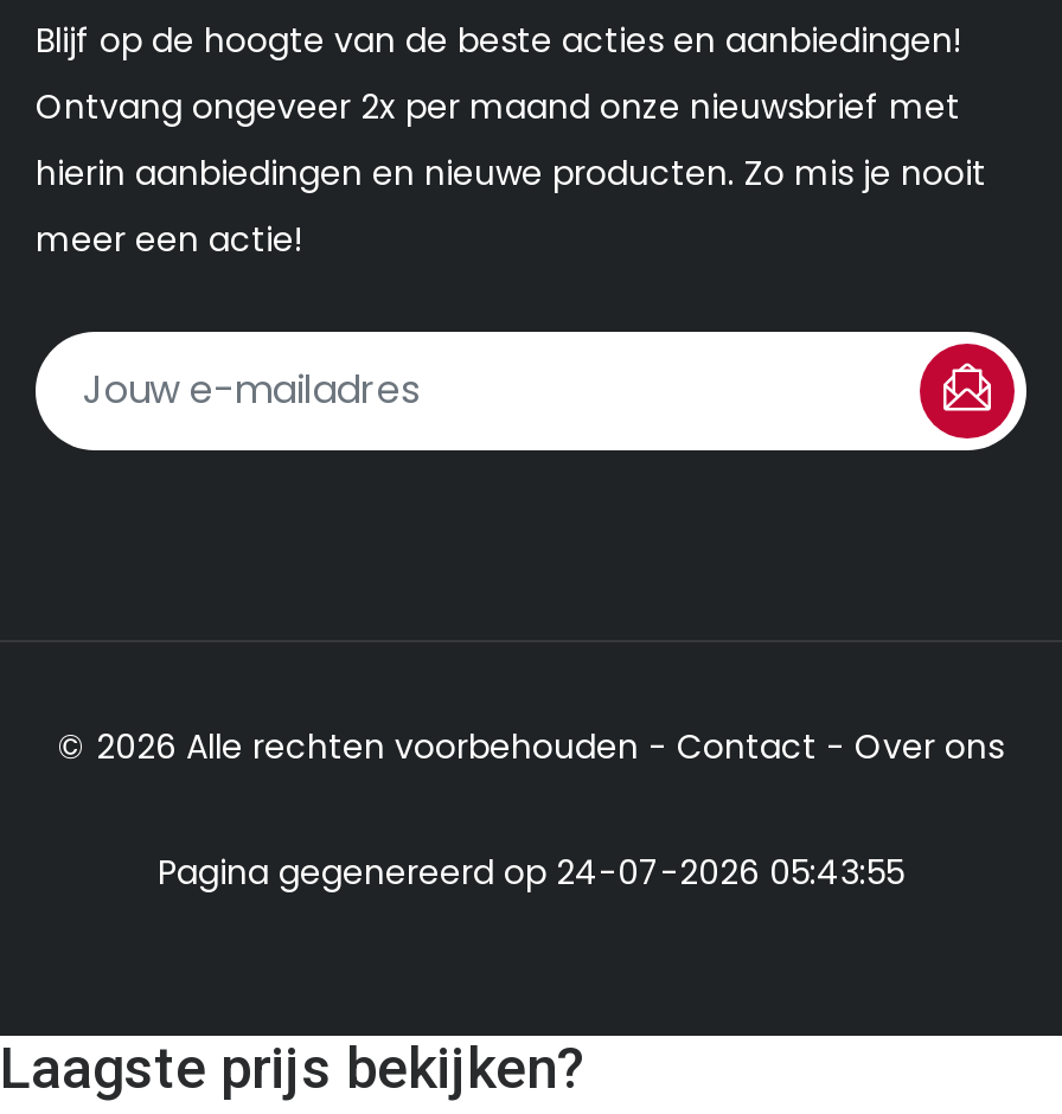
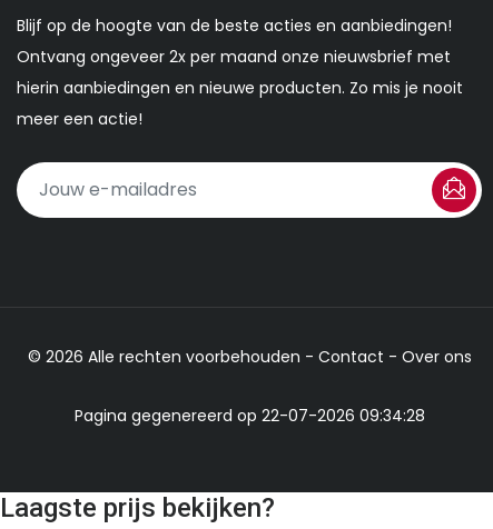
- Pagina gegenereerd op 24-07-2026 05:43:55
+ Pagina gegenereerd op 22-07-2026 09:34:28
